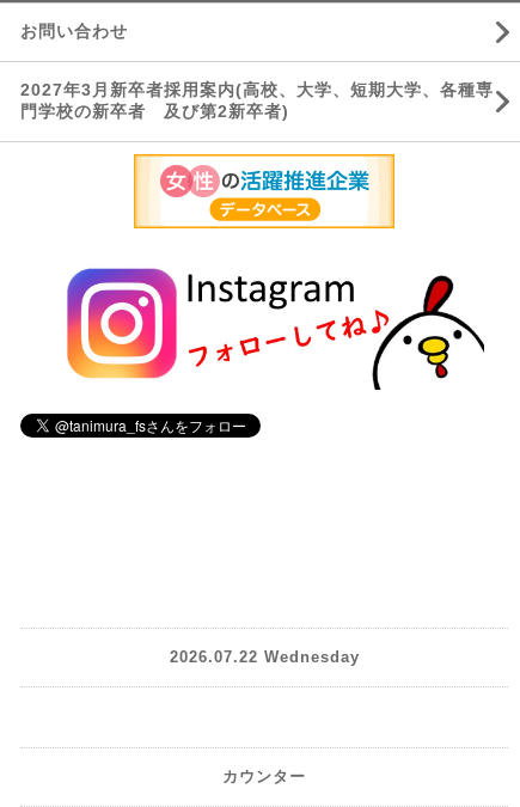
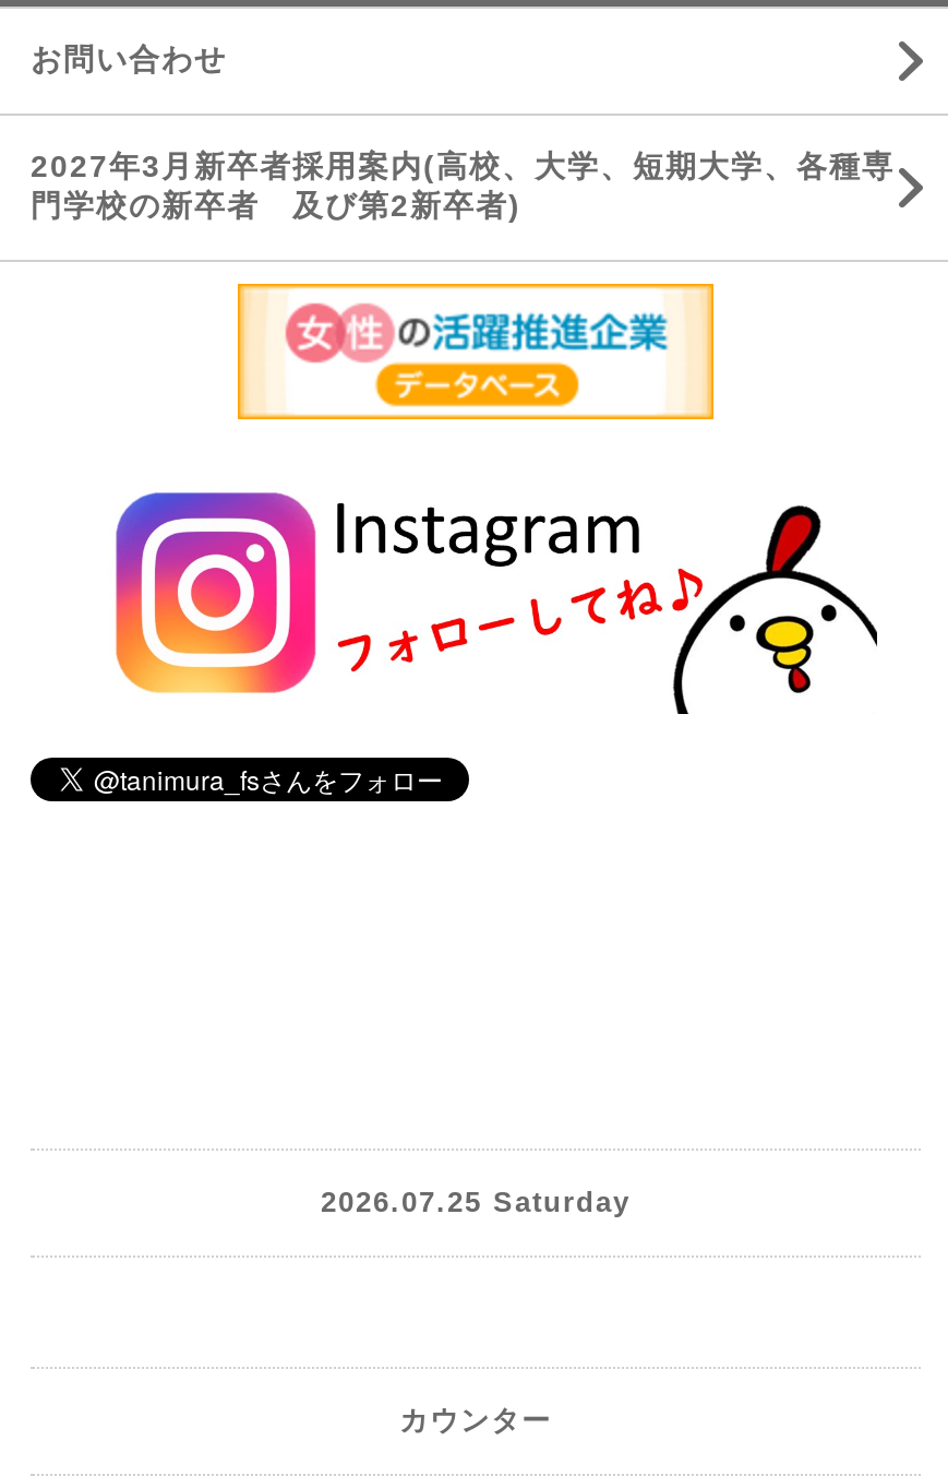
- 2026.07.22 Wednesday
+ 2026.07.25 Saturday
